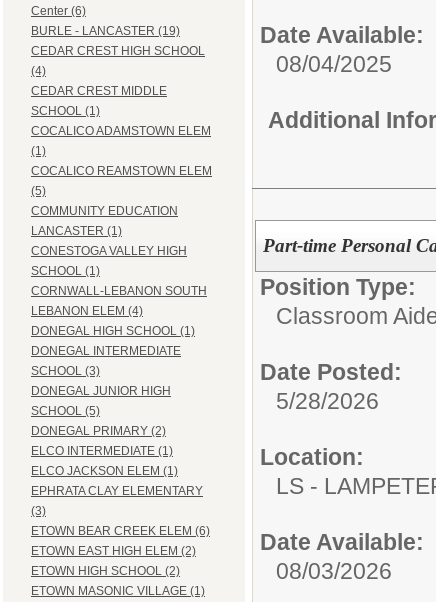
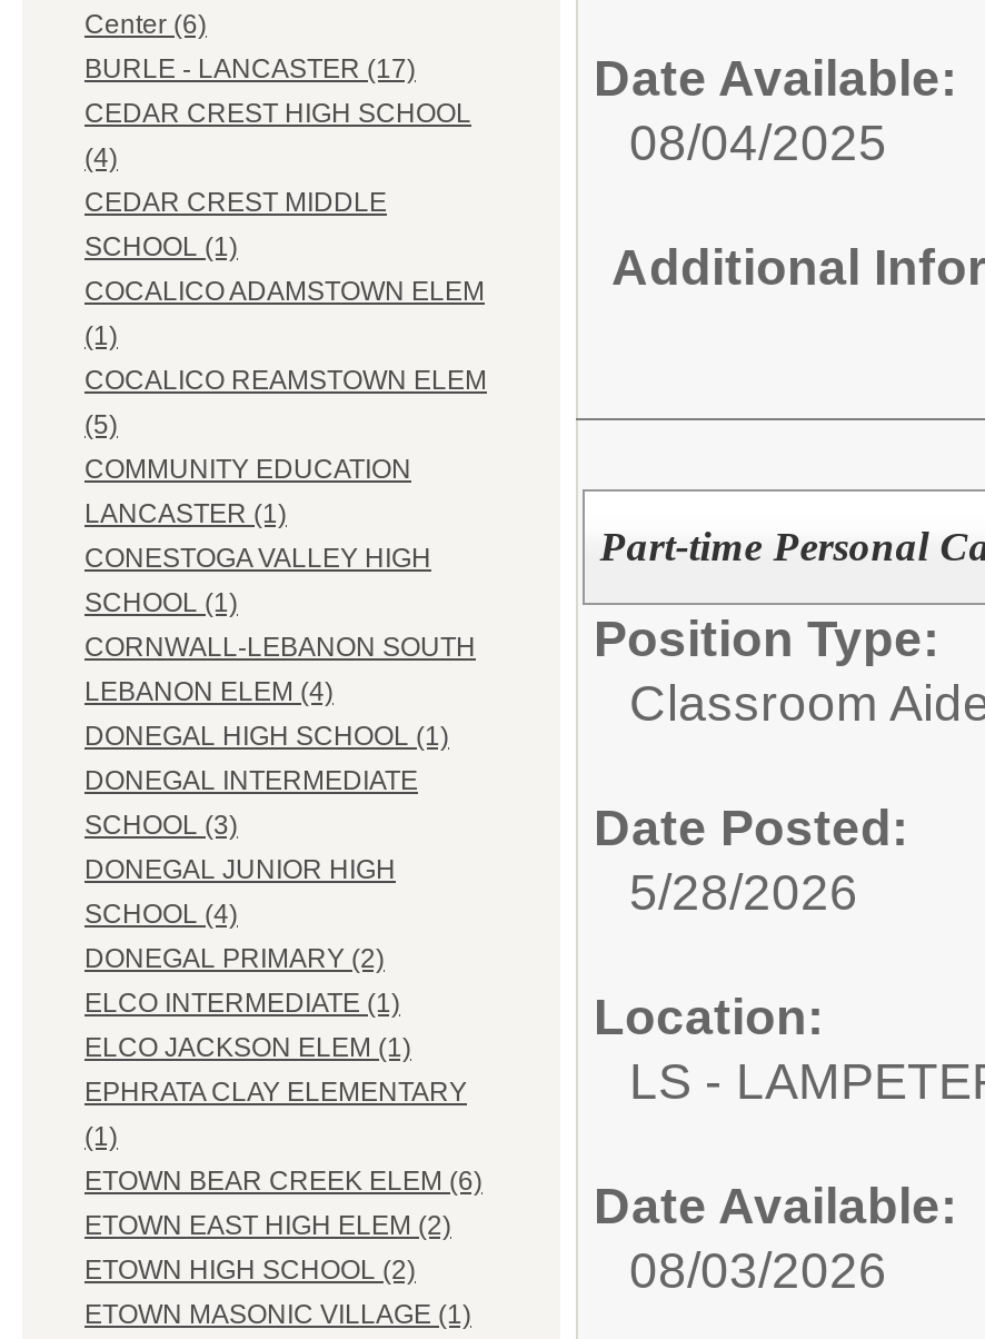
- BURLE - LANCASTER (19)
+ BURLE - LANCASTER (17)

- SCHOOL (5)
+ SCHOOL (4)

- (3)
+ (1)
